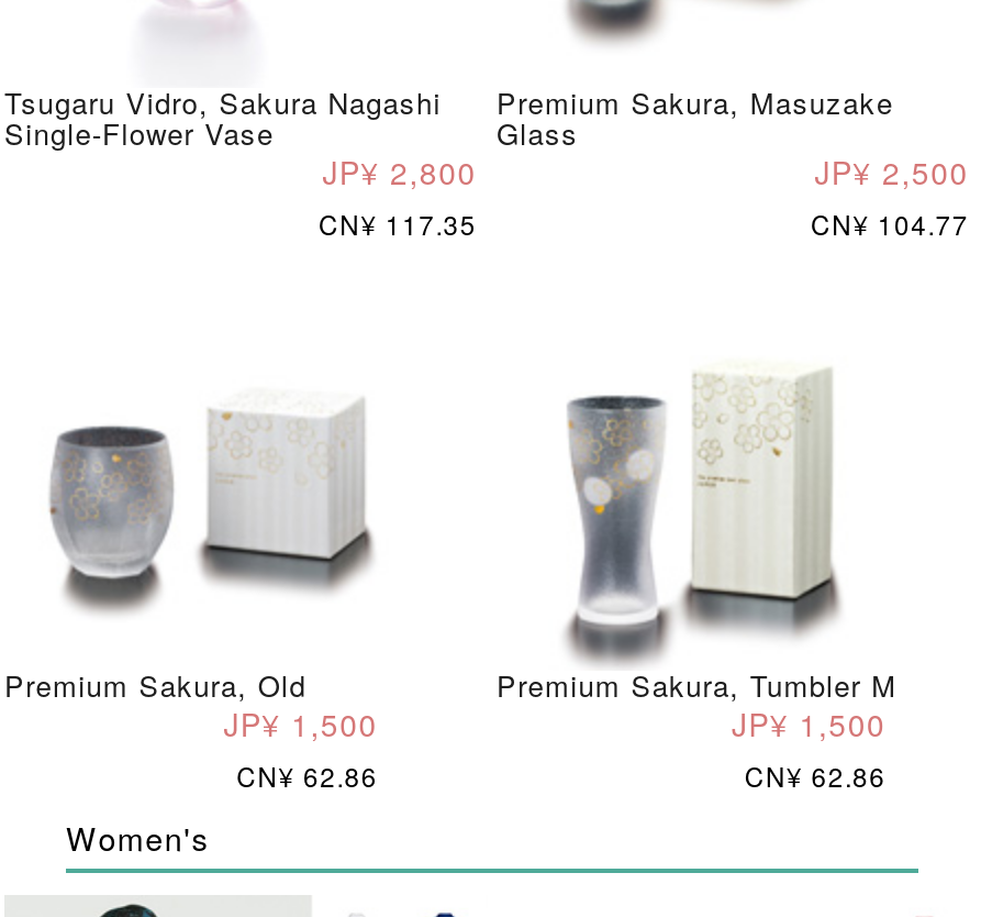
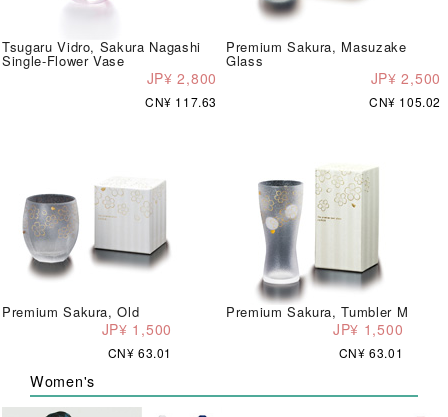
- CN¥ 117.35
+ CN¥ 117.63

- CN¥ 104.77
+ CN¥ 105.02

- CN¥ 62.86
+ CN¥ 63.01

- CN¥ 62.86
+ CN¥ 63.01
